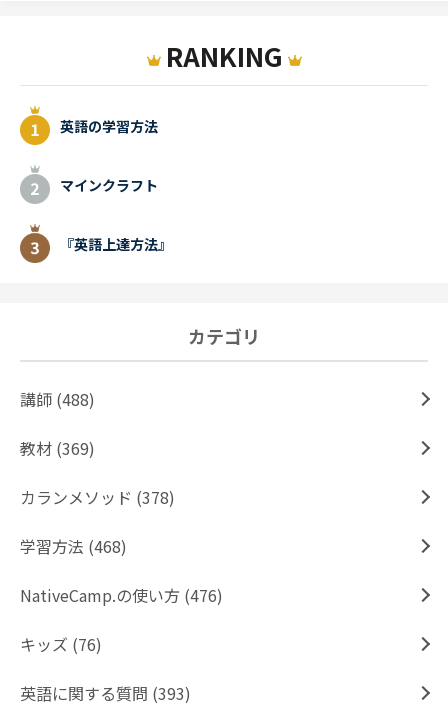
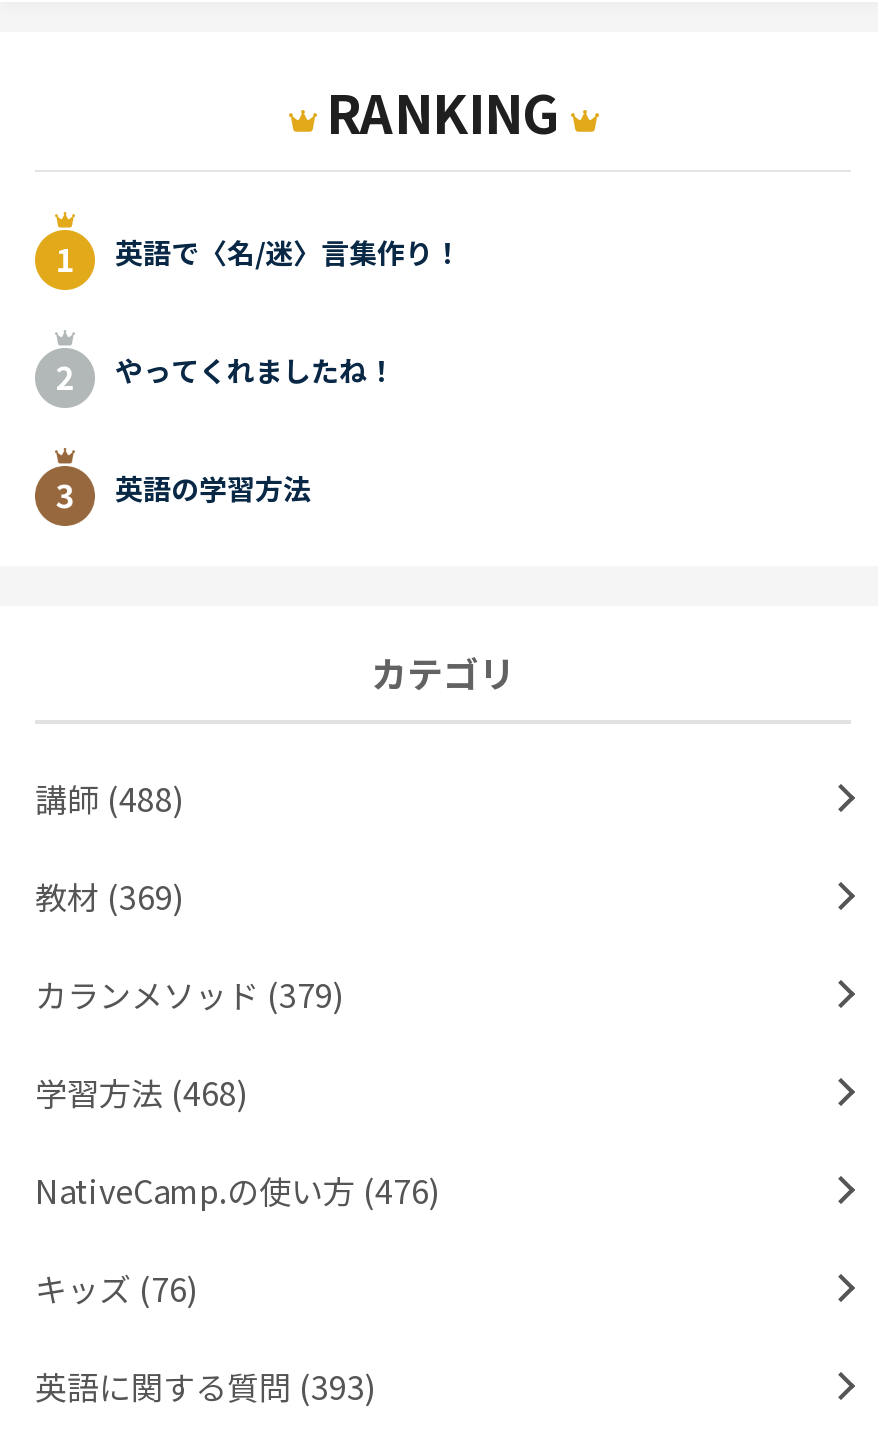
+ 英語で〈名/迷〉言集作り！
+ やってくれましたね！

moved down: 英語の学習方法

- マインクラフト
- 『英語上達方法』

- カランメソッド (378)
+ カランメソッド (379)
